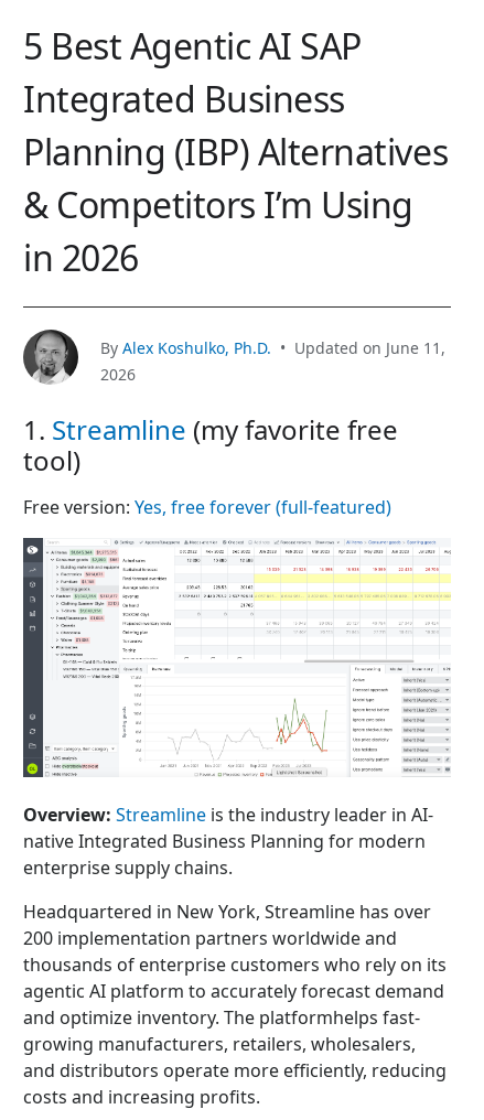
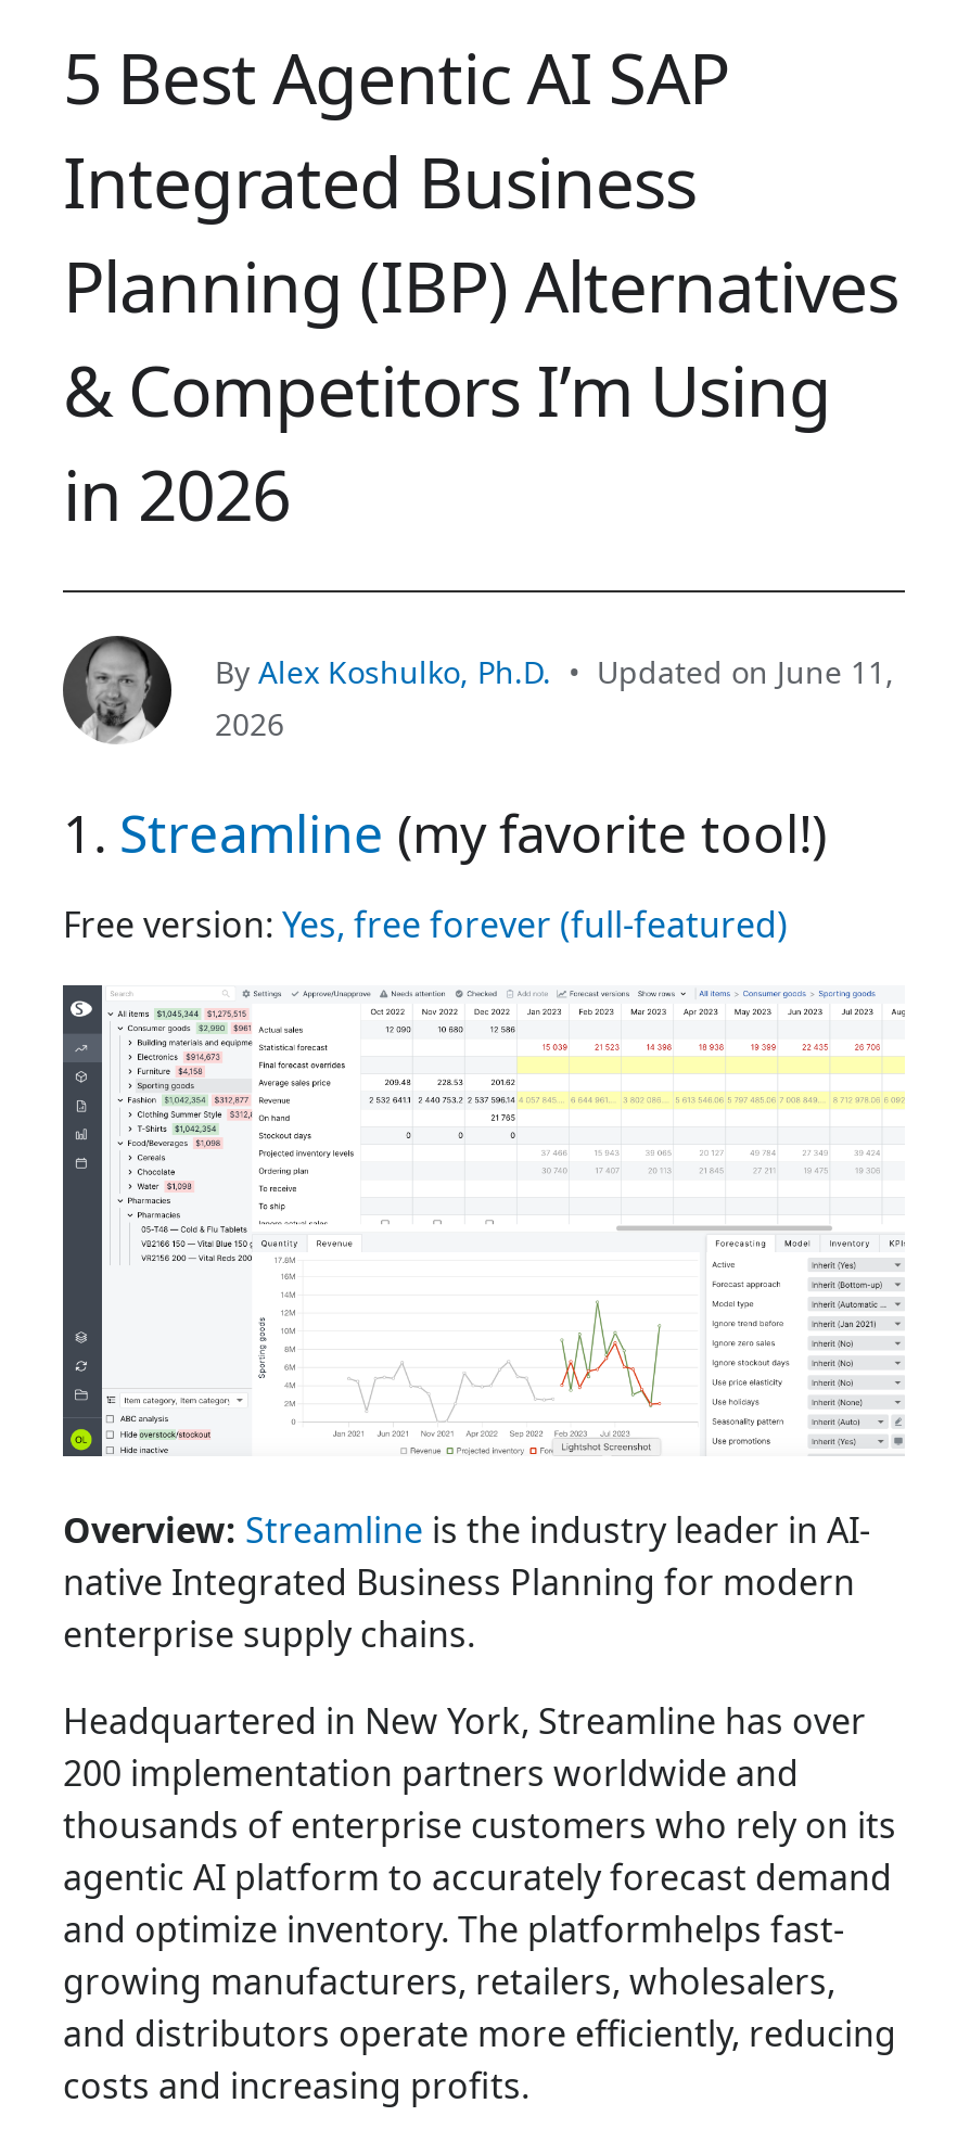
- 1. Streamline (my favorite free
- tool)
+ 1. Streamline (my favorite tool!)
